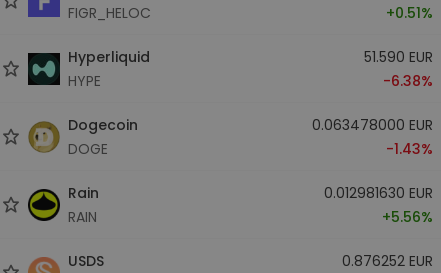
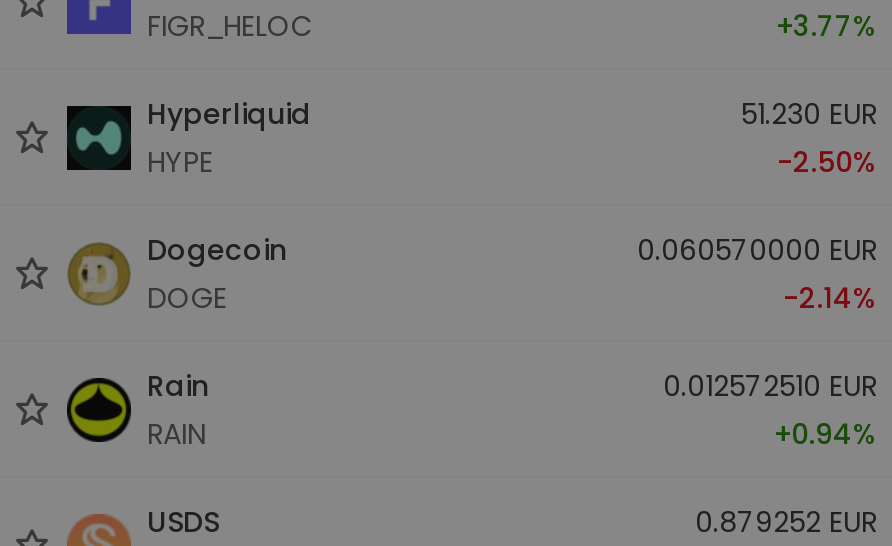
- +0.51%
+ +3.77%

- 51.590 EUR
+ 51.230 EUR

- -6.38%
+ -2.50%

- 0.063478000 EUR
+ 0.060570000 EUR

- -1.43%
+ -2.14%

- 0.012981630 EUR
+ 0.012572510 EUR

- +5.56%
+ +0.94%

- 0.876252 EUR
+ 0.879252 EUR
